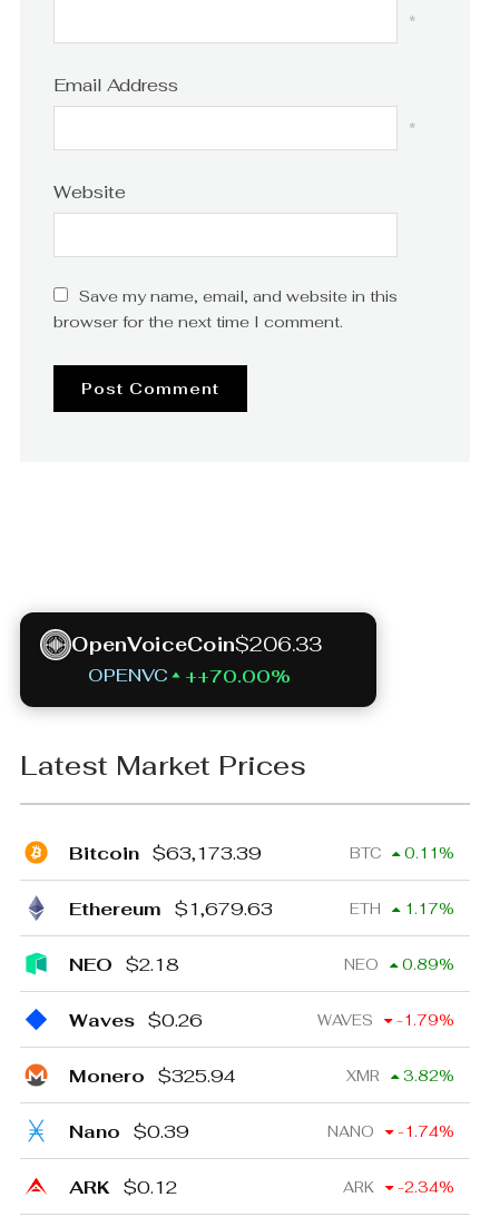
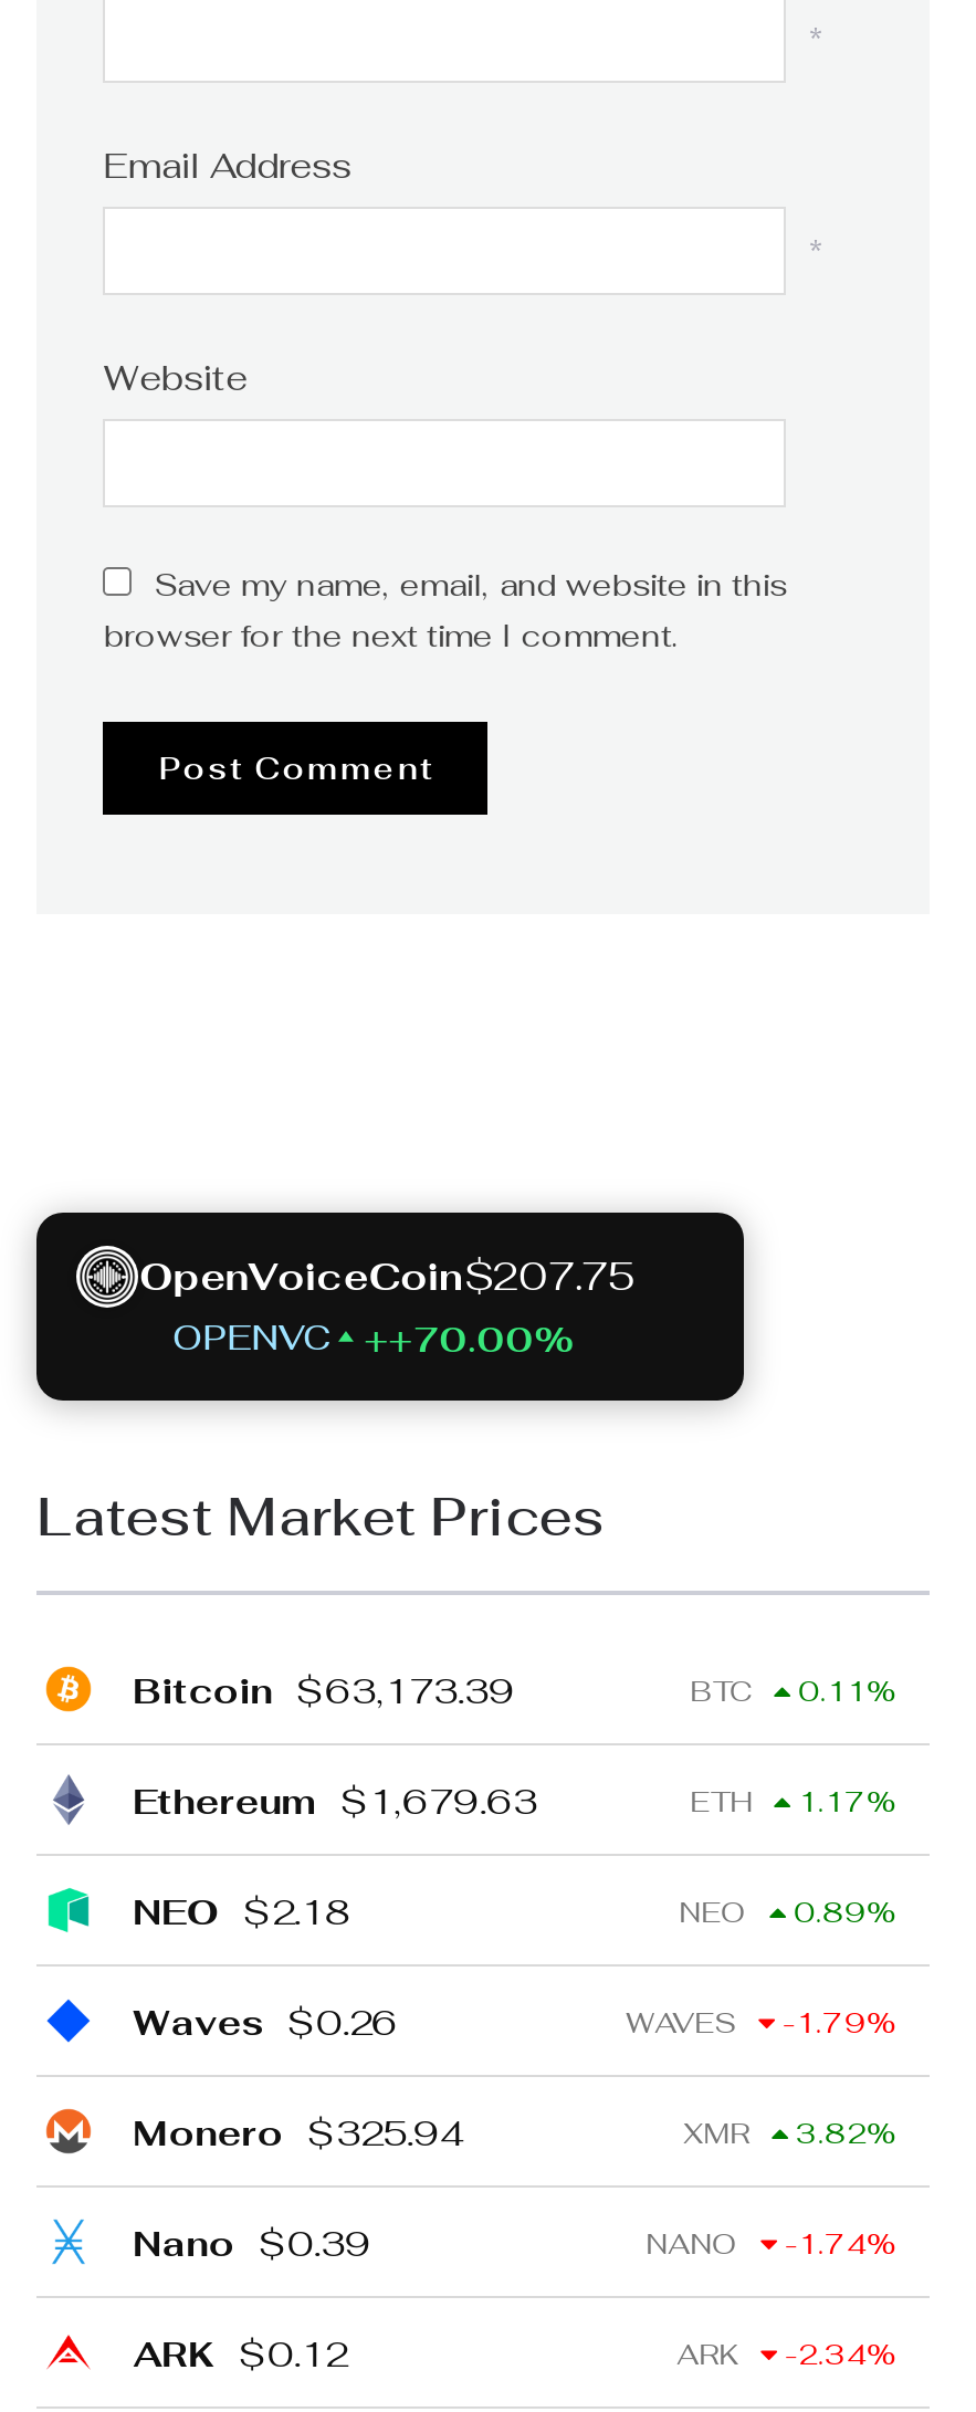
- OpenVoiceCoin$206.33
+ OpenVoiceCoin$207.75
